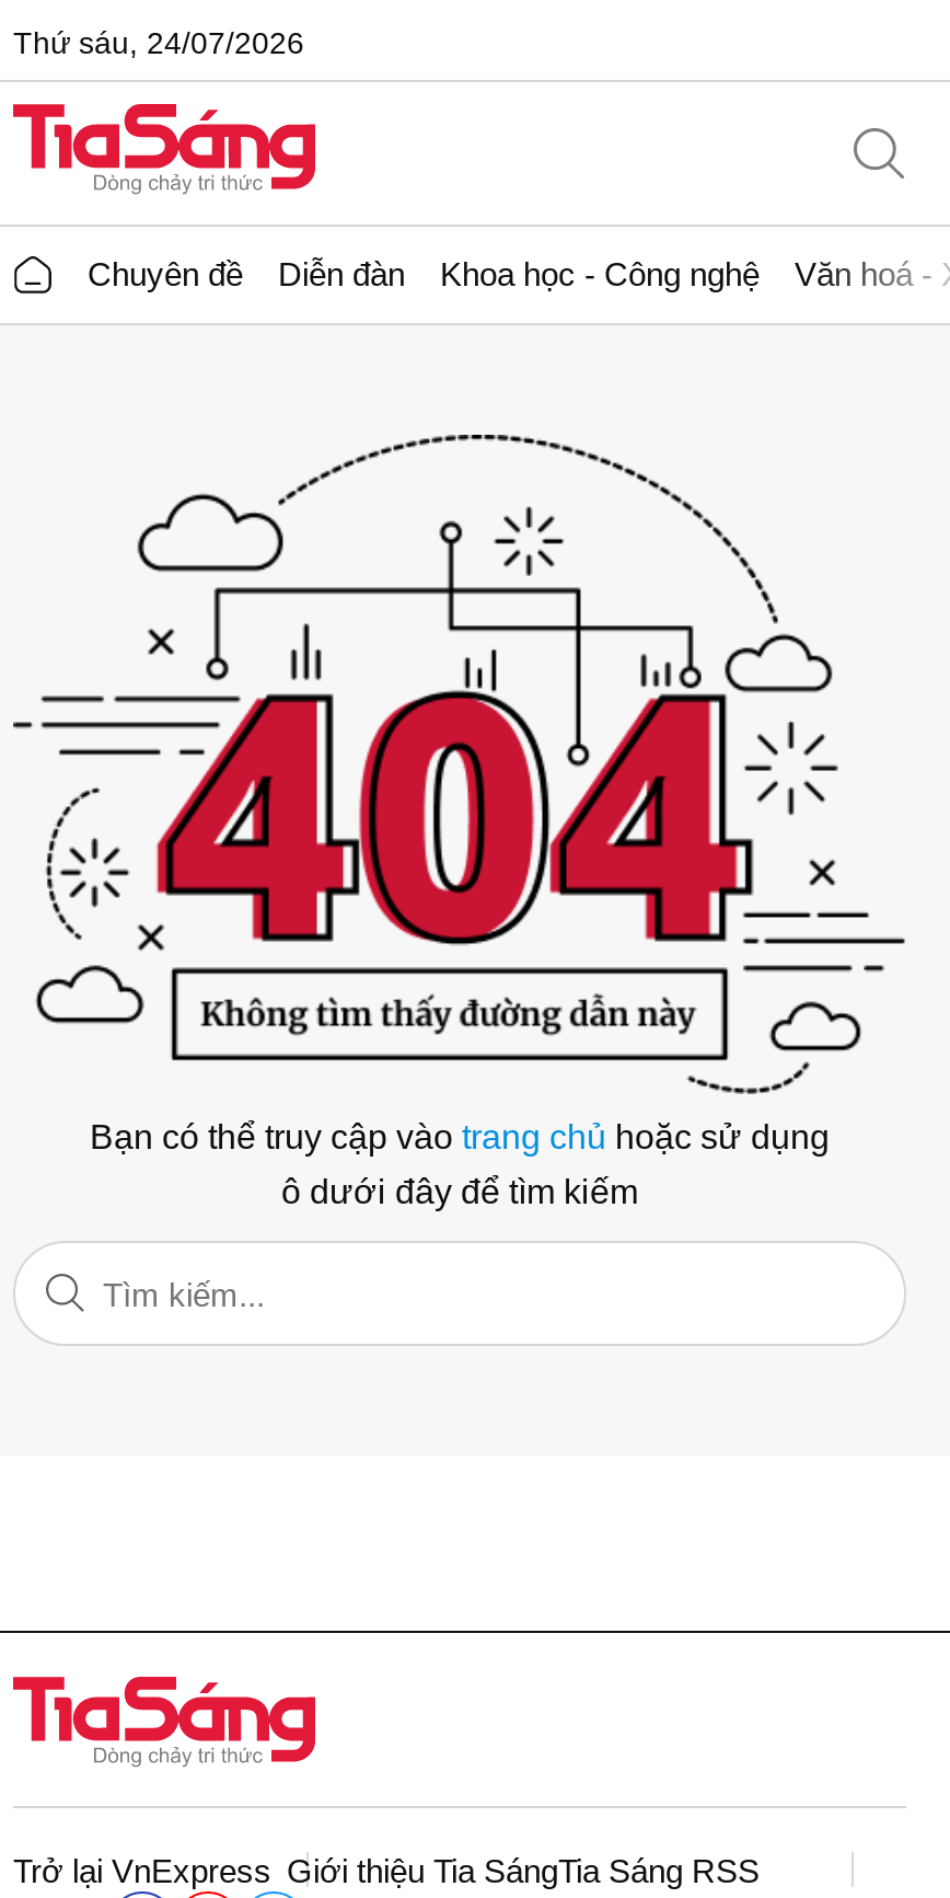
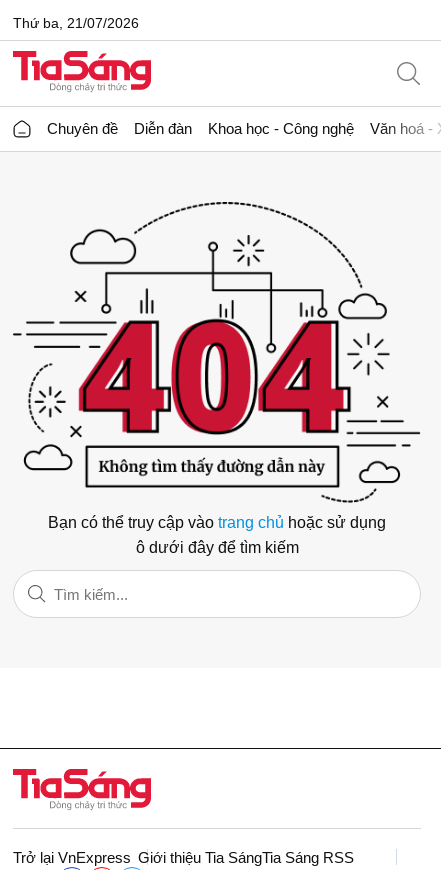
- Thứ sáu, 24/07/2026
+ Thứ ba, 21/07/2026
